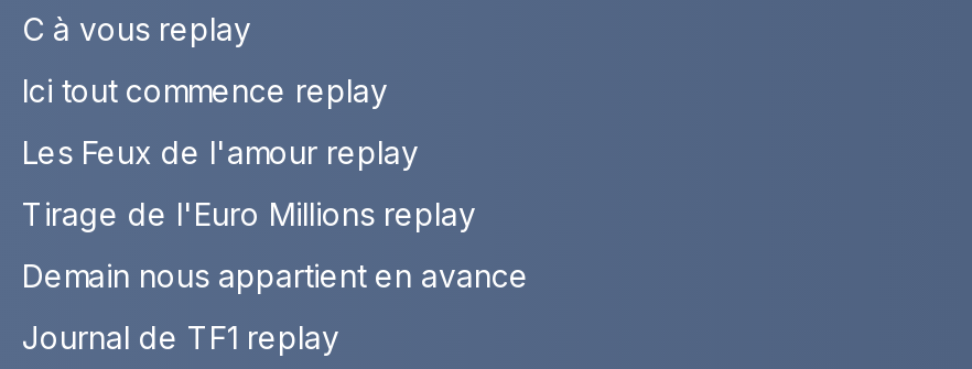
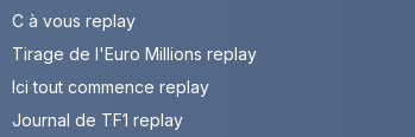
moved down: Ici tout commence replay

- Les Feux de l'amour replay

- Demain nous appartient en avance
